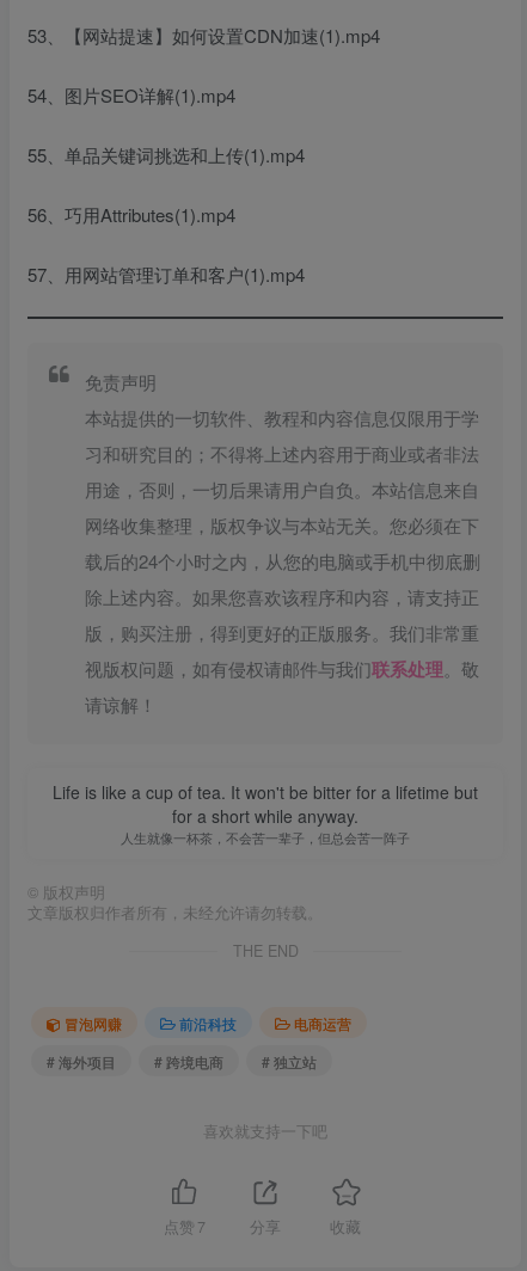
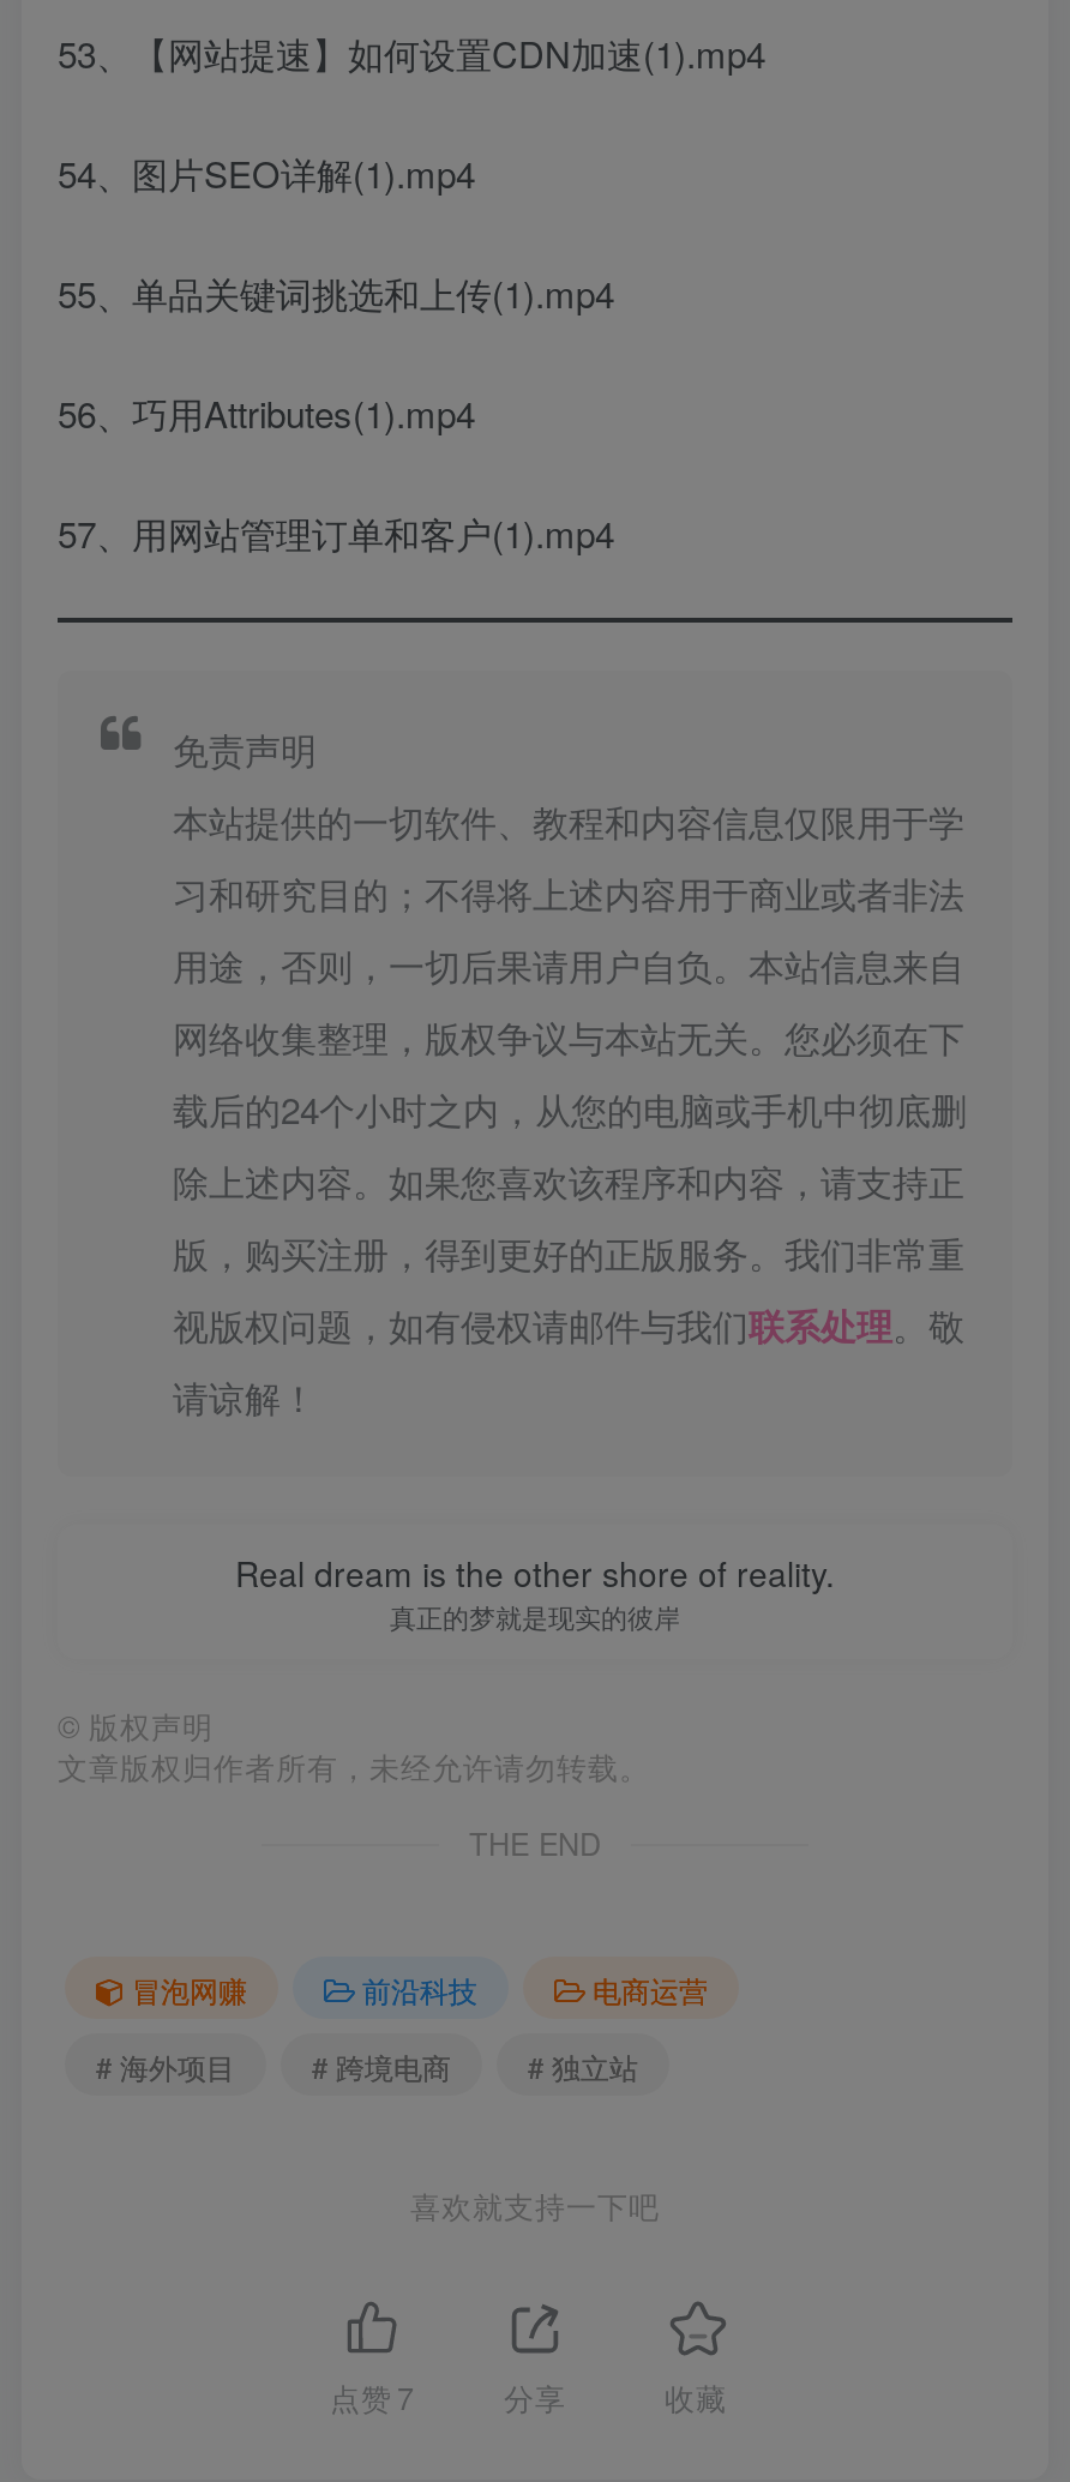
- Life is like a cup of tea. It won't be bitter for a lifetime but
- for a short while anyway.
- 人生就像一杯茶，不会苦一辈子，但总会苦一阵子
+ Real dream is the other shore of reality.
+ 真正的梦就是现实的彼岸
